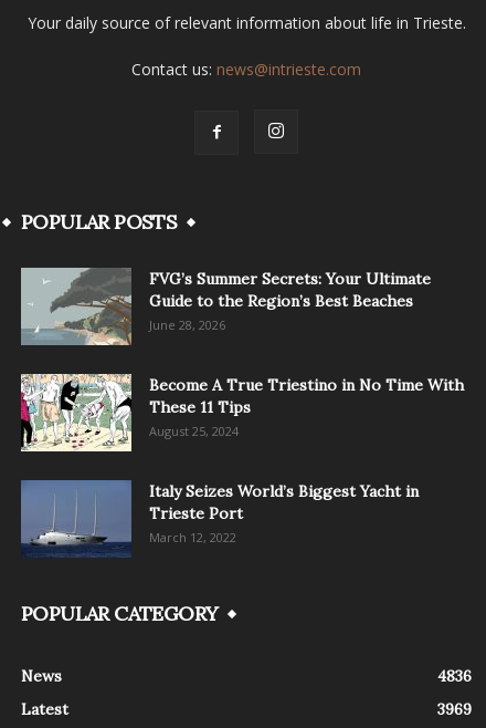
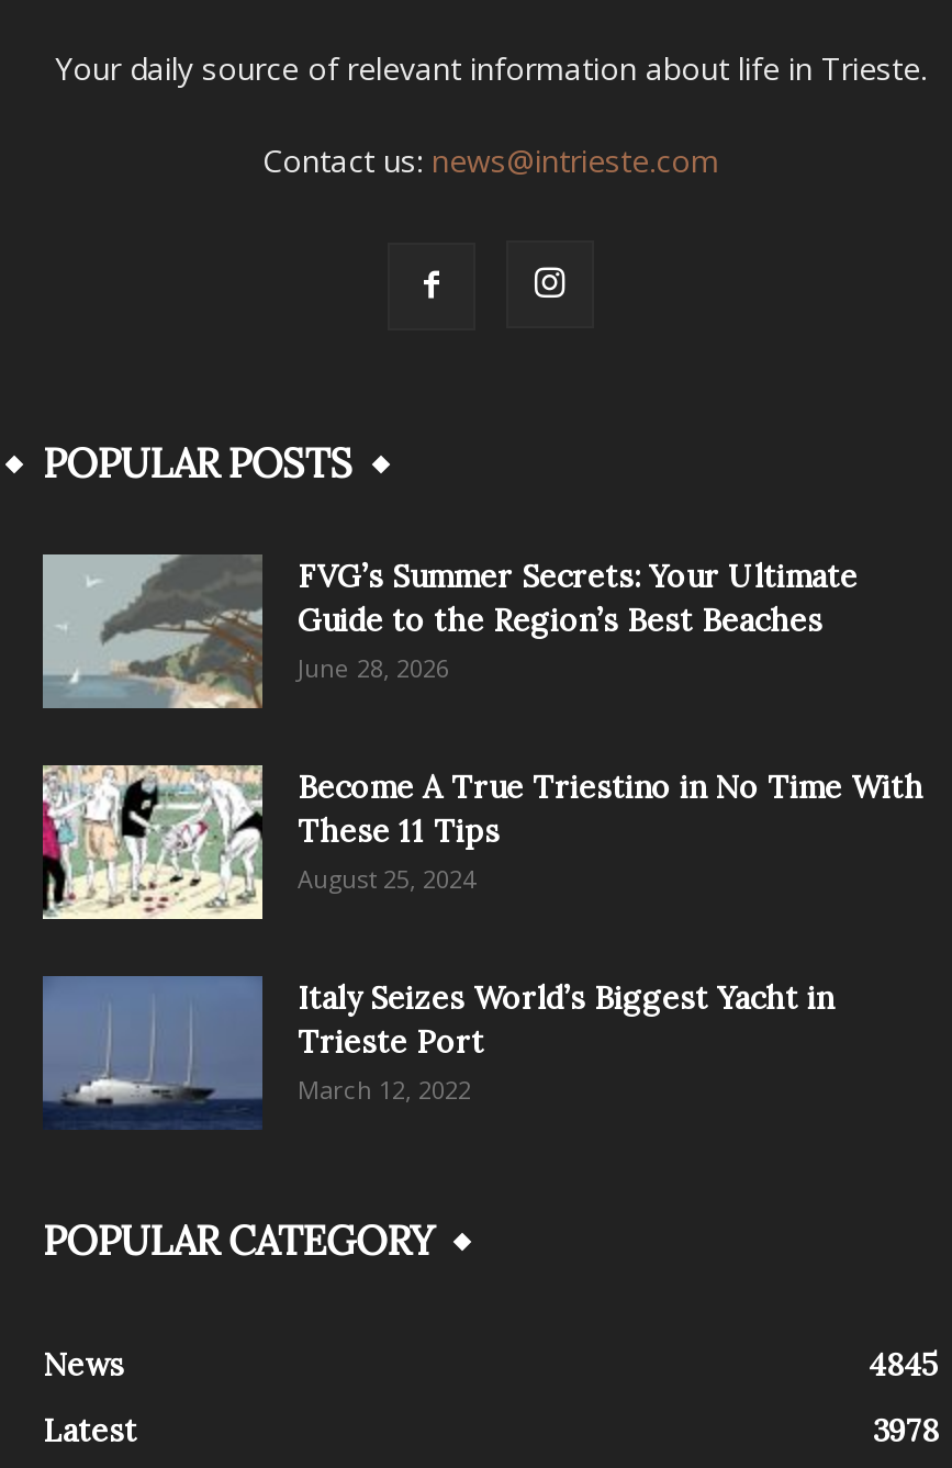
- 4836
+ 4845

- 3969
+ 3978
